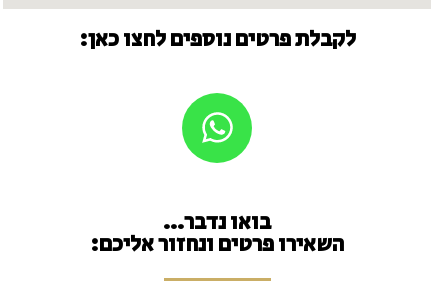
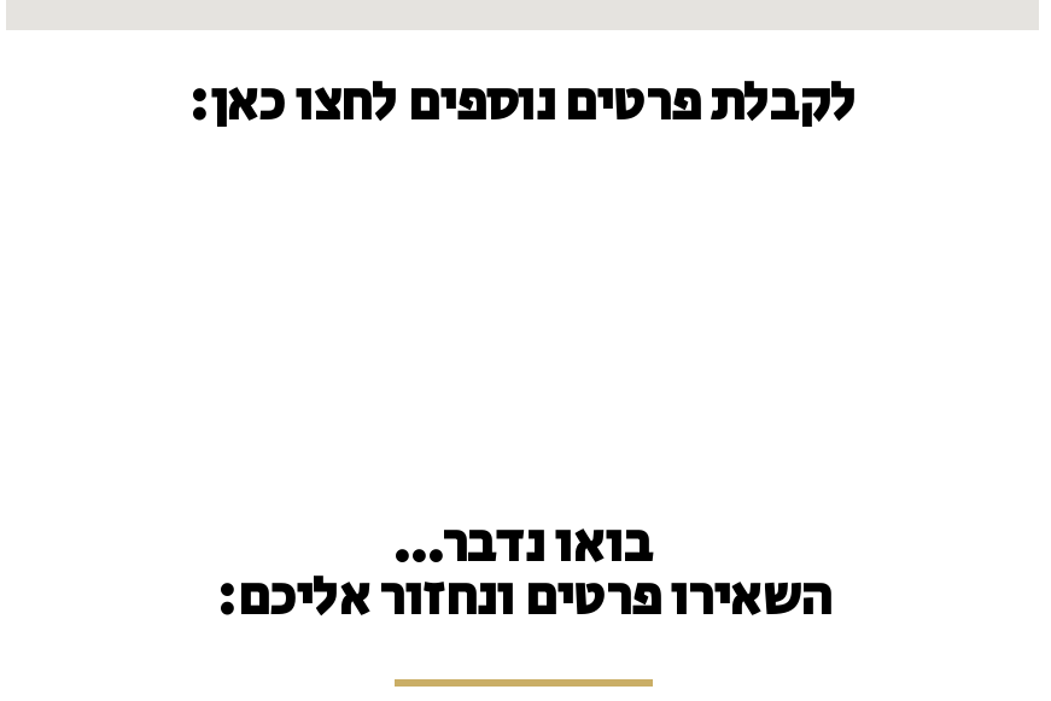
- [image]
